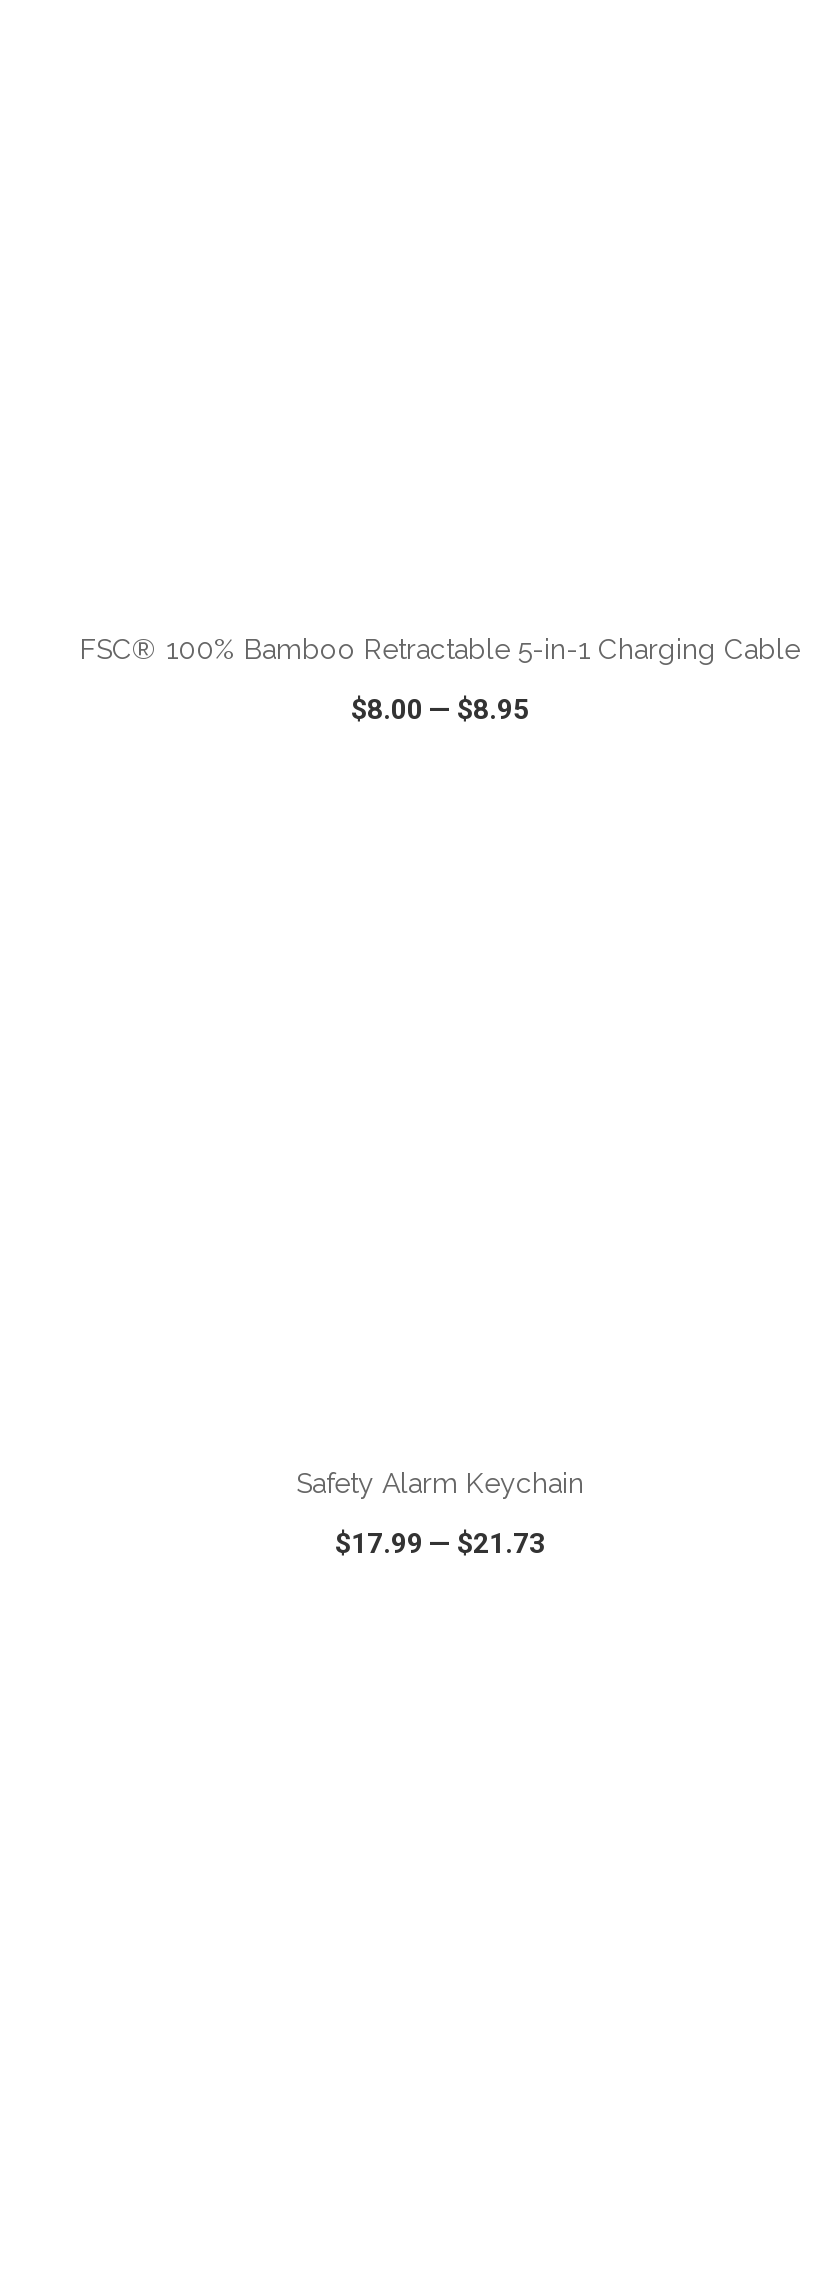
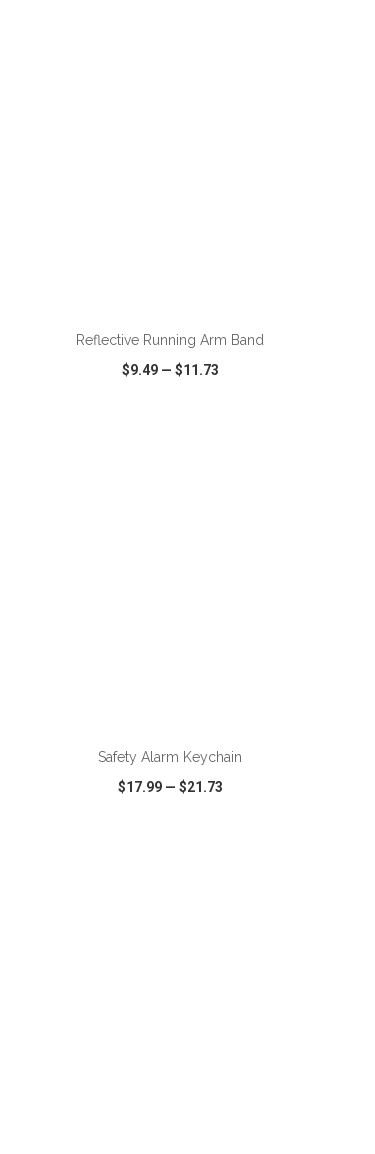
- FSC® 100% Bamboo Retractable 5-in-1 Charging Cable
+ Reflective Running Arm Band

- $8.00 — $8.95
+ $9.49 — $11.73
